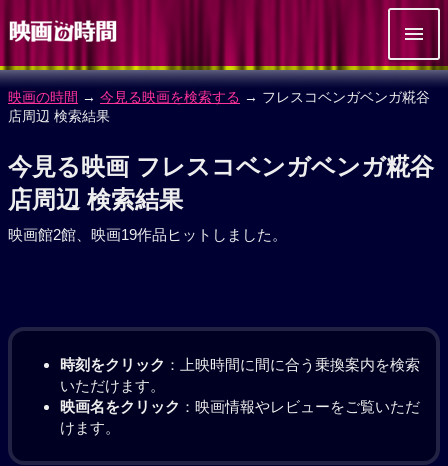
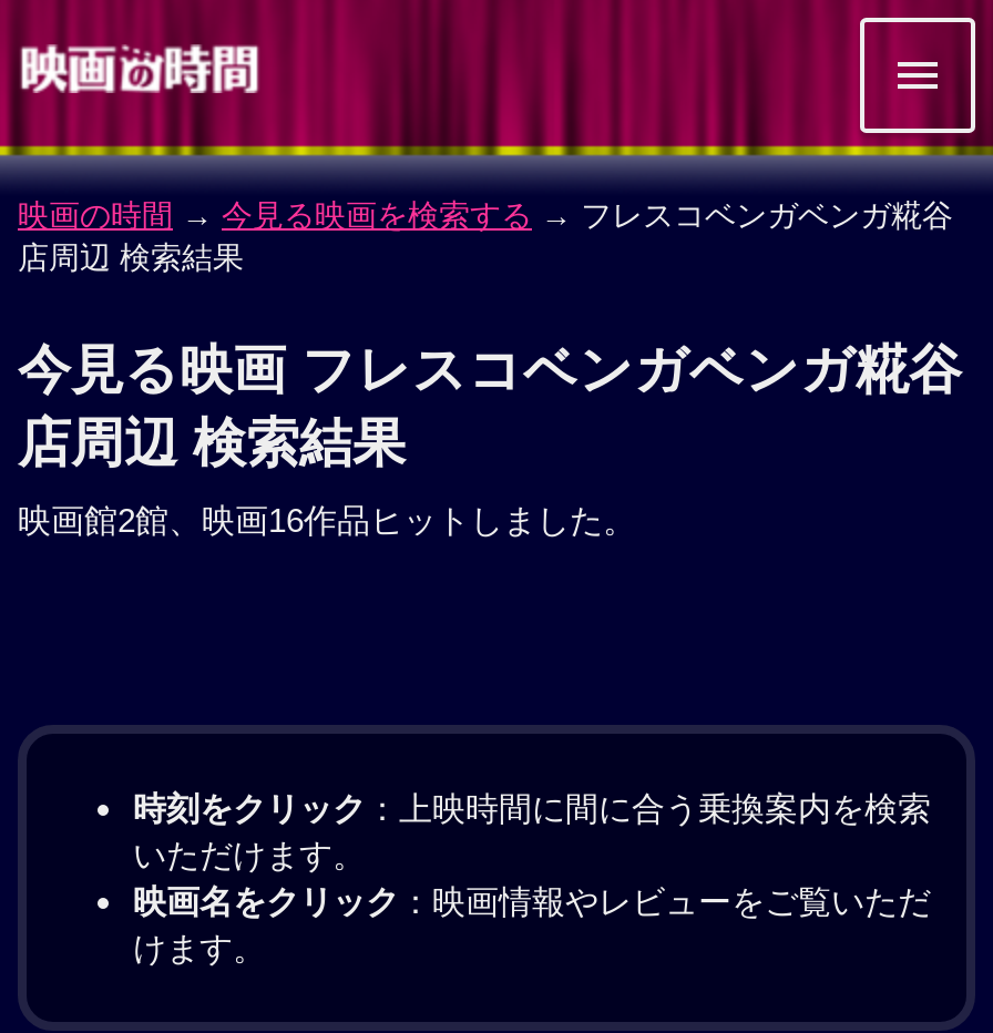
- 映画館2館、映画19作品ヒットしました。
+ 映画館2館、映画16作品ヒットしました。
